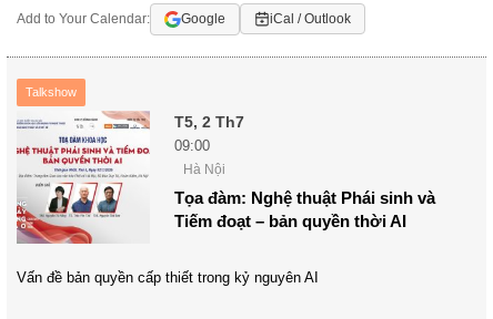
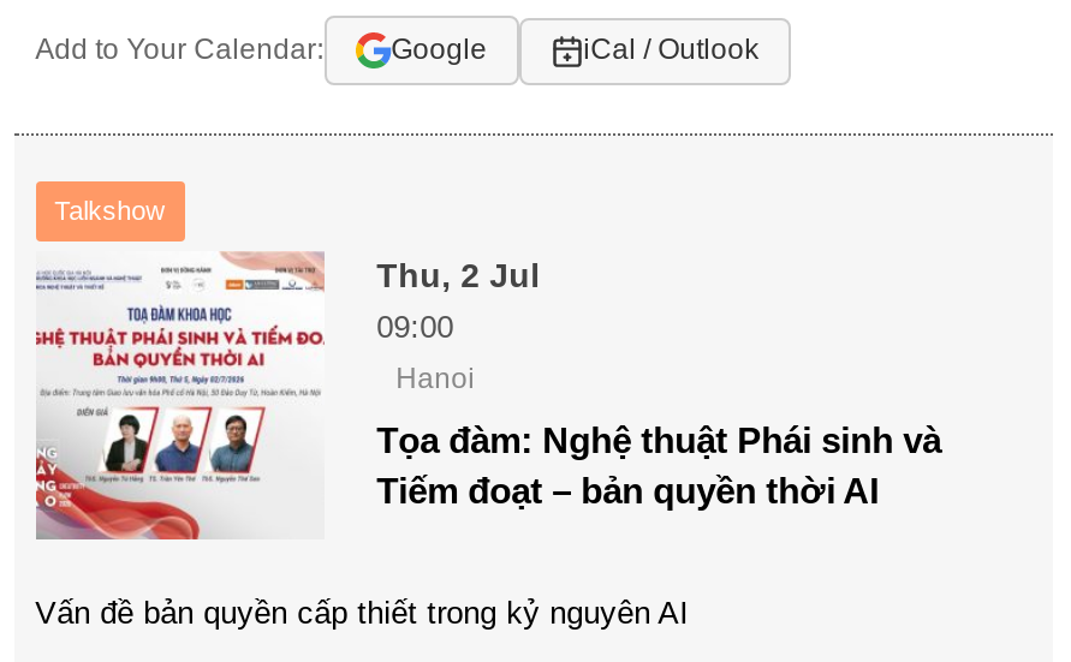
- T5, 2 Th7
+ Thu, 2 Jul

- Hà Nội
+ Hanoi
